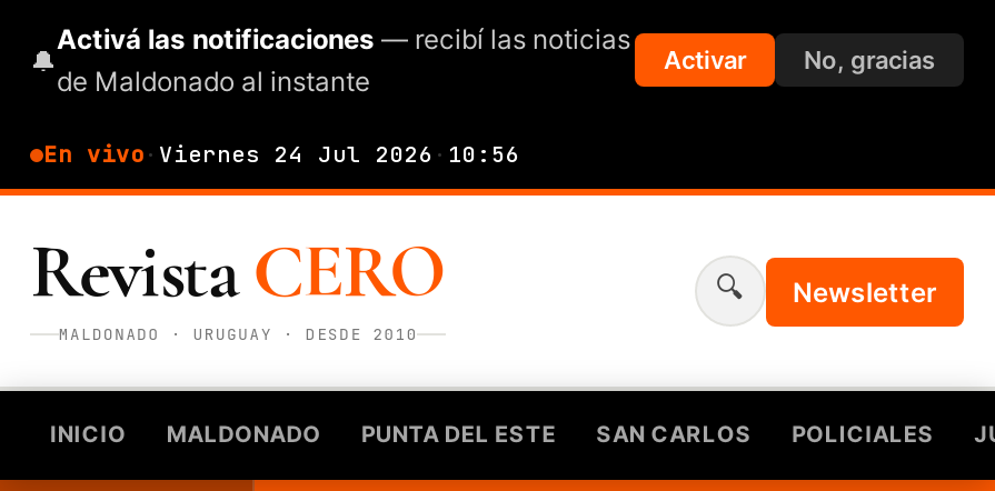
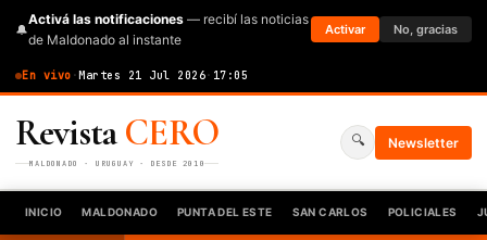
- En vivo · Viernes 24 Jul 2026 · 10:56
+ En vivo · Martes 21 Jul 2026 · 17:05
